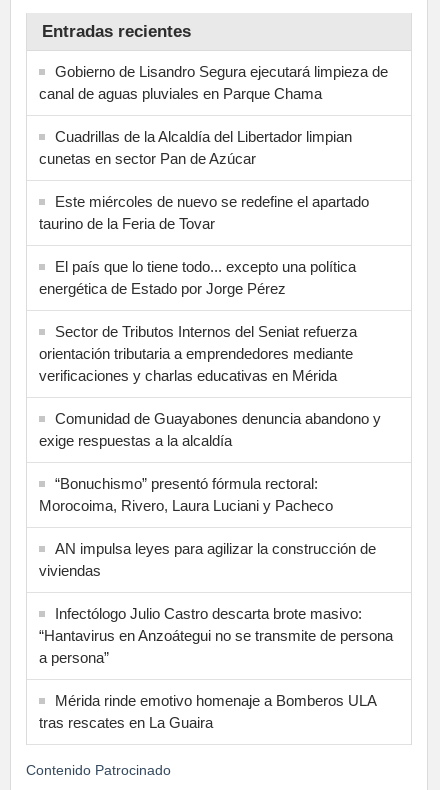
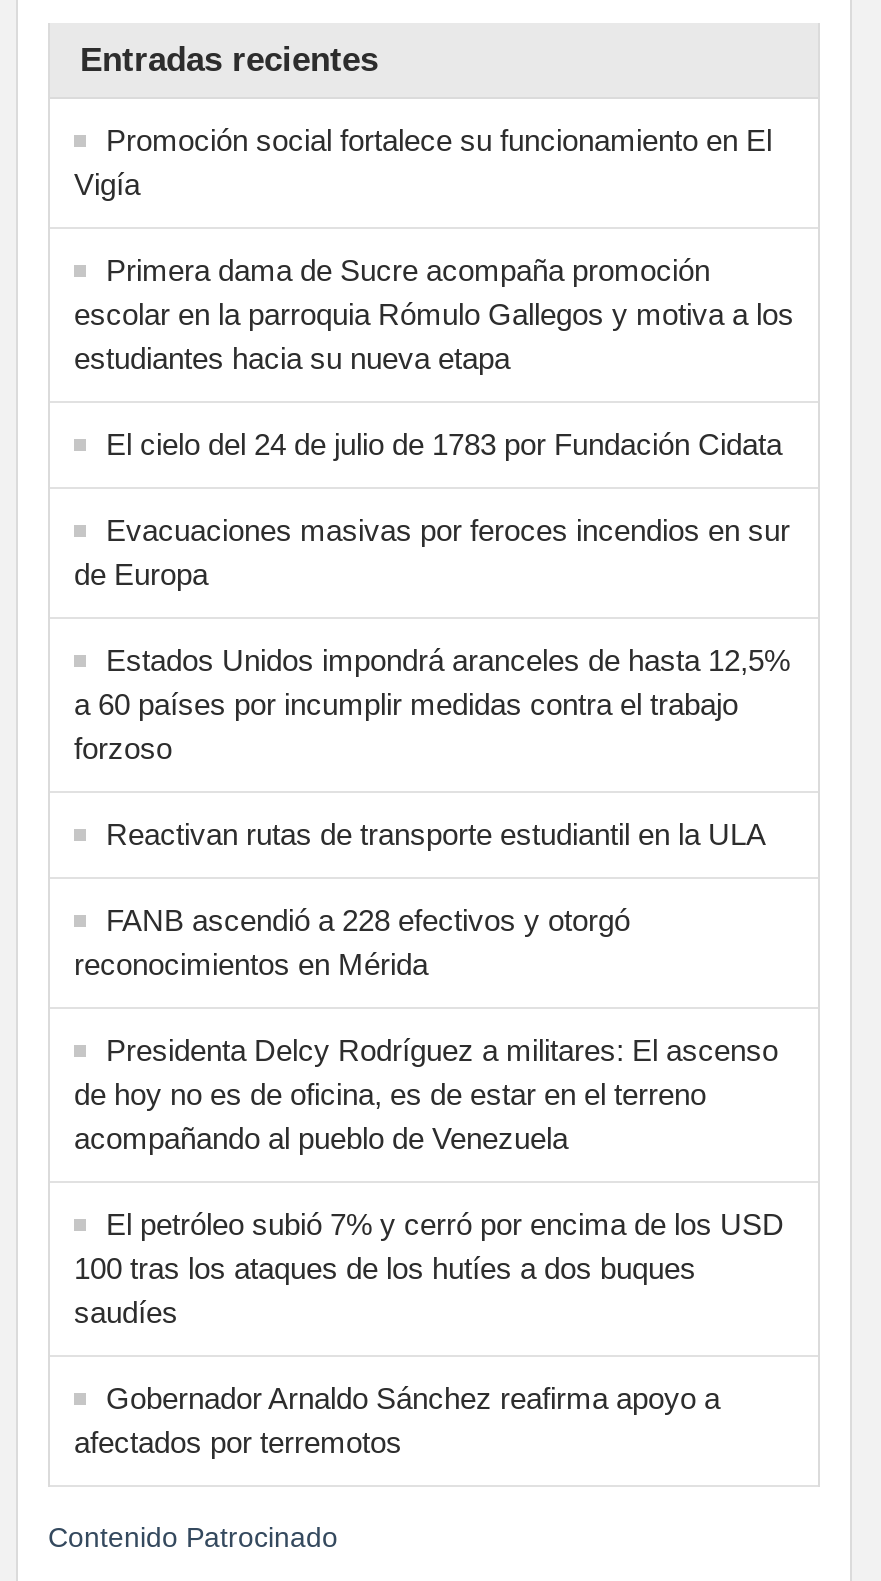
- Gobierno de Lisandro Segura ejecutará limpieza de
- canal de aguas pluviales en Parque Chama
+ Promoción social fortalece su funcionamiento en El
+ Vigía

- Cuadrillas de la Alcaldía del Libertador limpian
- cunetas en sector Pan de Azúcar
+ Primera dama de Sucre acompaña promoción
+ escolar en la parroquia Rómulo Gallegos y motiva a los
+ estudiantes hacia su nueva etapa

- Este miércoles de nuevo se redefine el apartado
- taurino de la Feria de Tovar
+ El cielo del 24 de julio de 1783 por Fundación Cidata

- El país que lo tiene todo... excepto una política
- energética de Estado por Jorge Pérez
+ Evacuaciones masivas por feroces incendios en sur
+ de Europa

- Sector de Tributos Internos del Seniat refuerza
- orientación tributaria a emprendedores mediante
- verificaciones y charlas educativas en Mérida
+ Estados Unidos impondrá aranceles de hasta 12,5%
+ a 60 países por incumplir medidas contra el trabajo
+ forzoso

- Comunidad de Guayabones denuncia abandono y
- exige respuestas a la alcaldía
+ Reactivan rutas de transporte estudiantil en la ULA

- “Bonuchismo” presentó fórmula rectoral:
- Morocoima, Rivero, Laura Luciani y Pacheco
+ FANB ascendió a 228 efectivos y otorgó
+ reconocimientos en Mérida

- AN impulsa leyes para agilizar la construcción de
- viviendas
+ Presidenta Delcy Rodríguez a militares: El ascenso
+ de hoy no es de oficina, es de estar en el terreno
+ acompañando al pueblo de Venezuela

- Infectólogo Julio Castro descarta brote masivo:
- “Hantavirus en Anzoátegui no se transmite de persona
- a persona”
+ El petróleo subió 7% y cerró por encima de los USD
+ 100 tras los ataques de los hutíes a dos buques
+ saudíes

- Mérida rinde emotivo homenaje a Bomberos ULA
- tras rescates en La Guaira
+ Gobernador Arnaldo Sánchez reafirma apoyo a
+ afectados por terremotos
